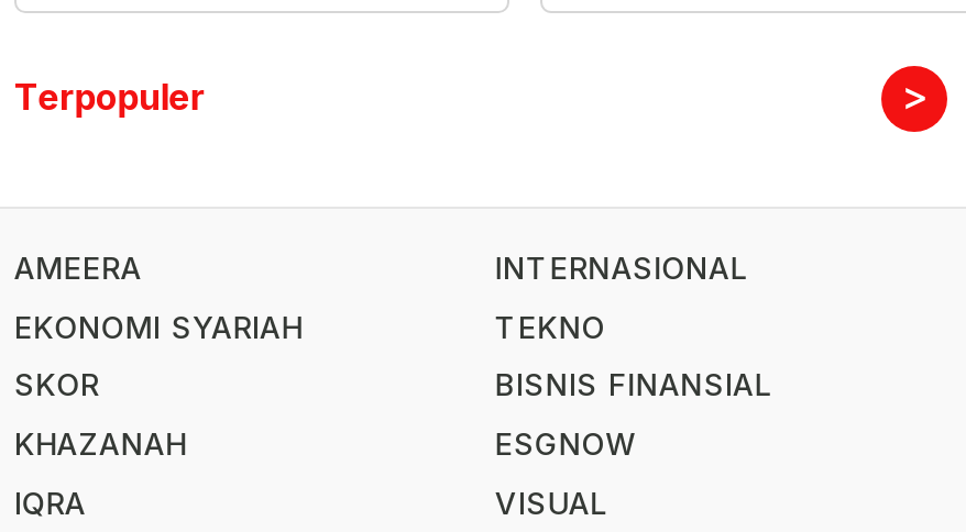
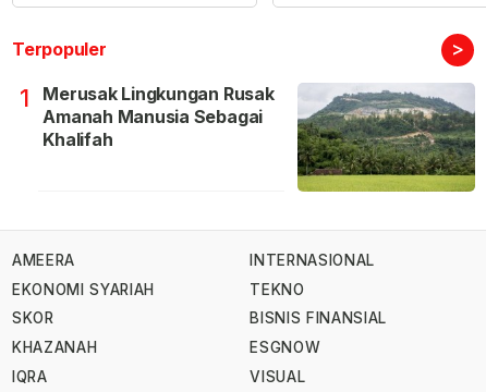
+ [image]
+ 1
+ Merusak Lingkungan Rusak
+ Amanah Manusia Sebagai
+ Khalifah
